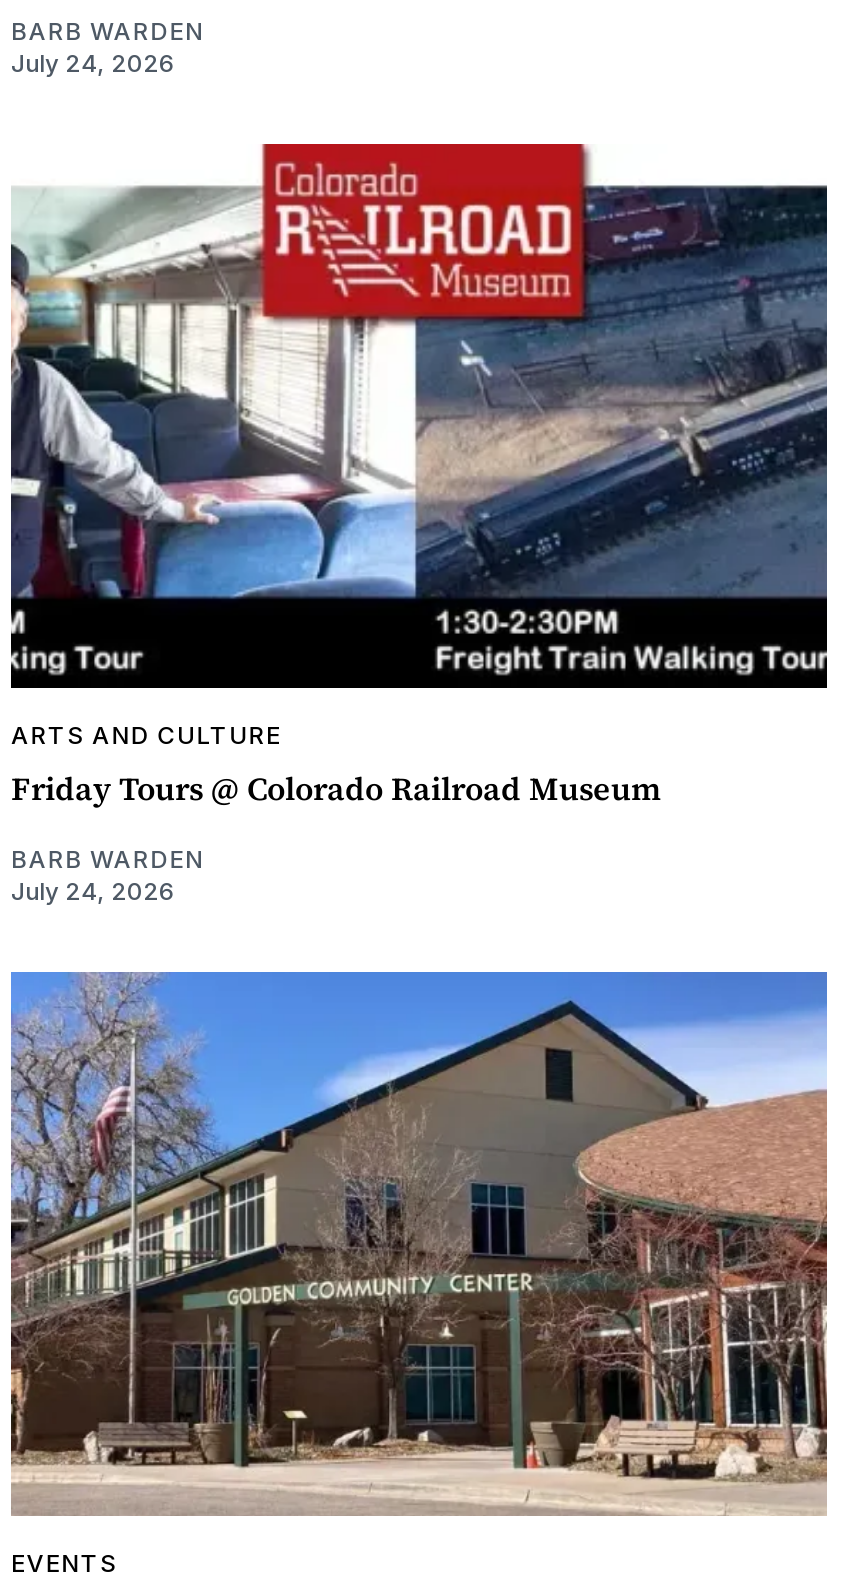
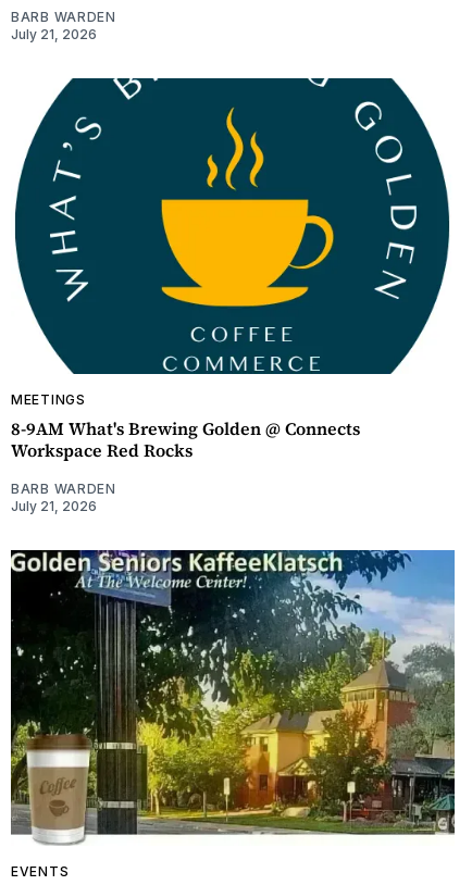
- July 24, 2026
+ July 21, 2026

- [image]
- ARTS AND CULTURE
- Friday Tours @ Colorado Railroad Museum
+ [image]
+ MEETINGS
+ 8-9AM What's Brewing Golden @ Connects
+ Workspace Red Rocks

- July 24, 2026
+ July 21, 2026

- [image]
+ [image]
